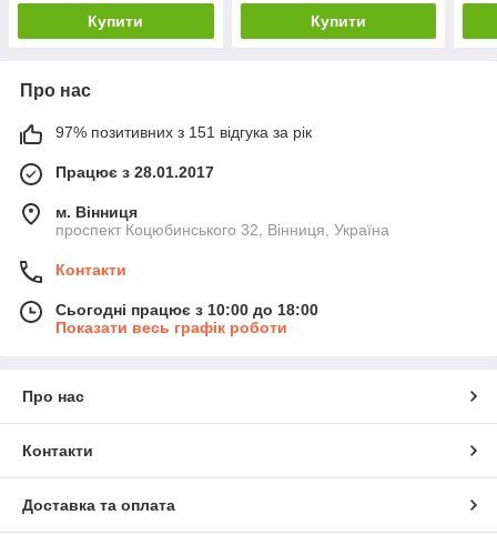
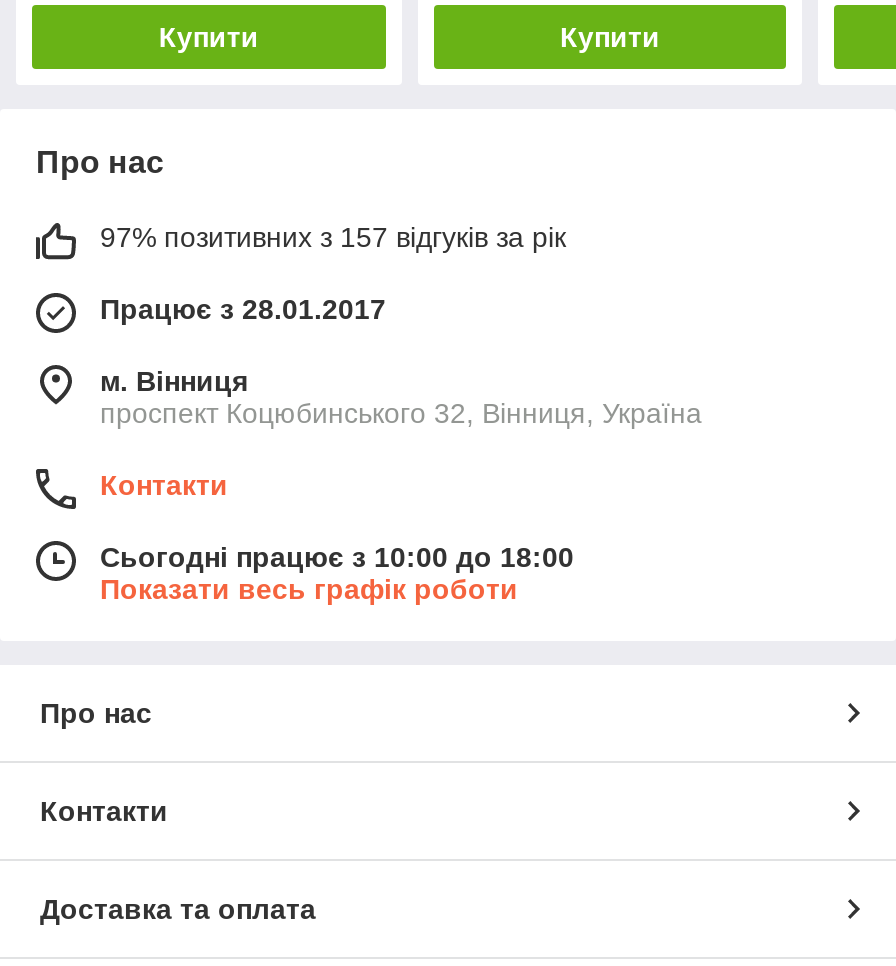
- 97% позитивних з 151 відгука за рік
+ 97% позитивних з 157 відгуків за рік
